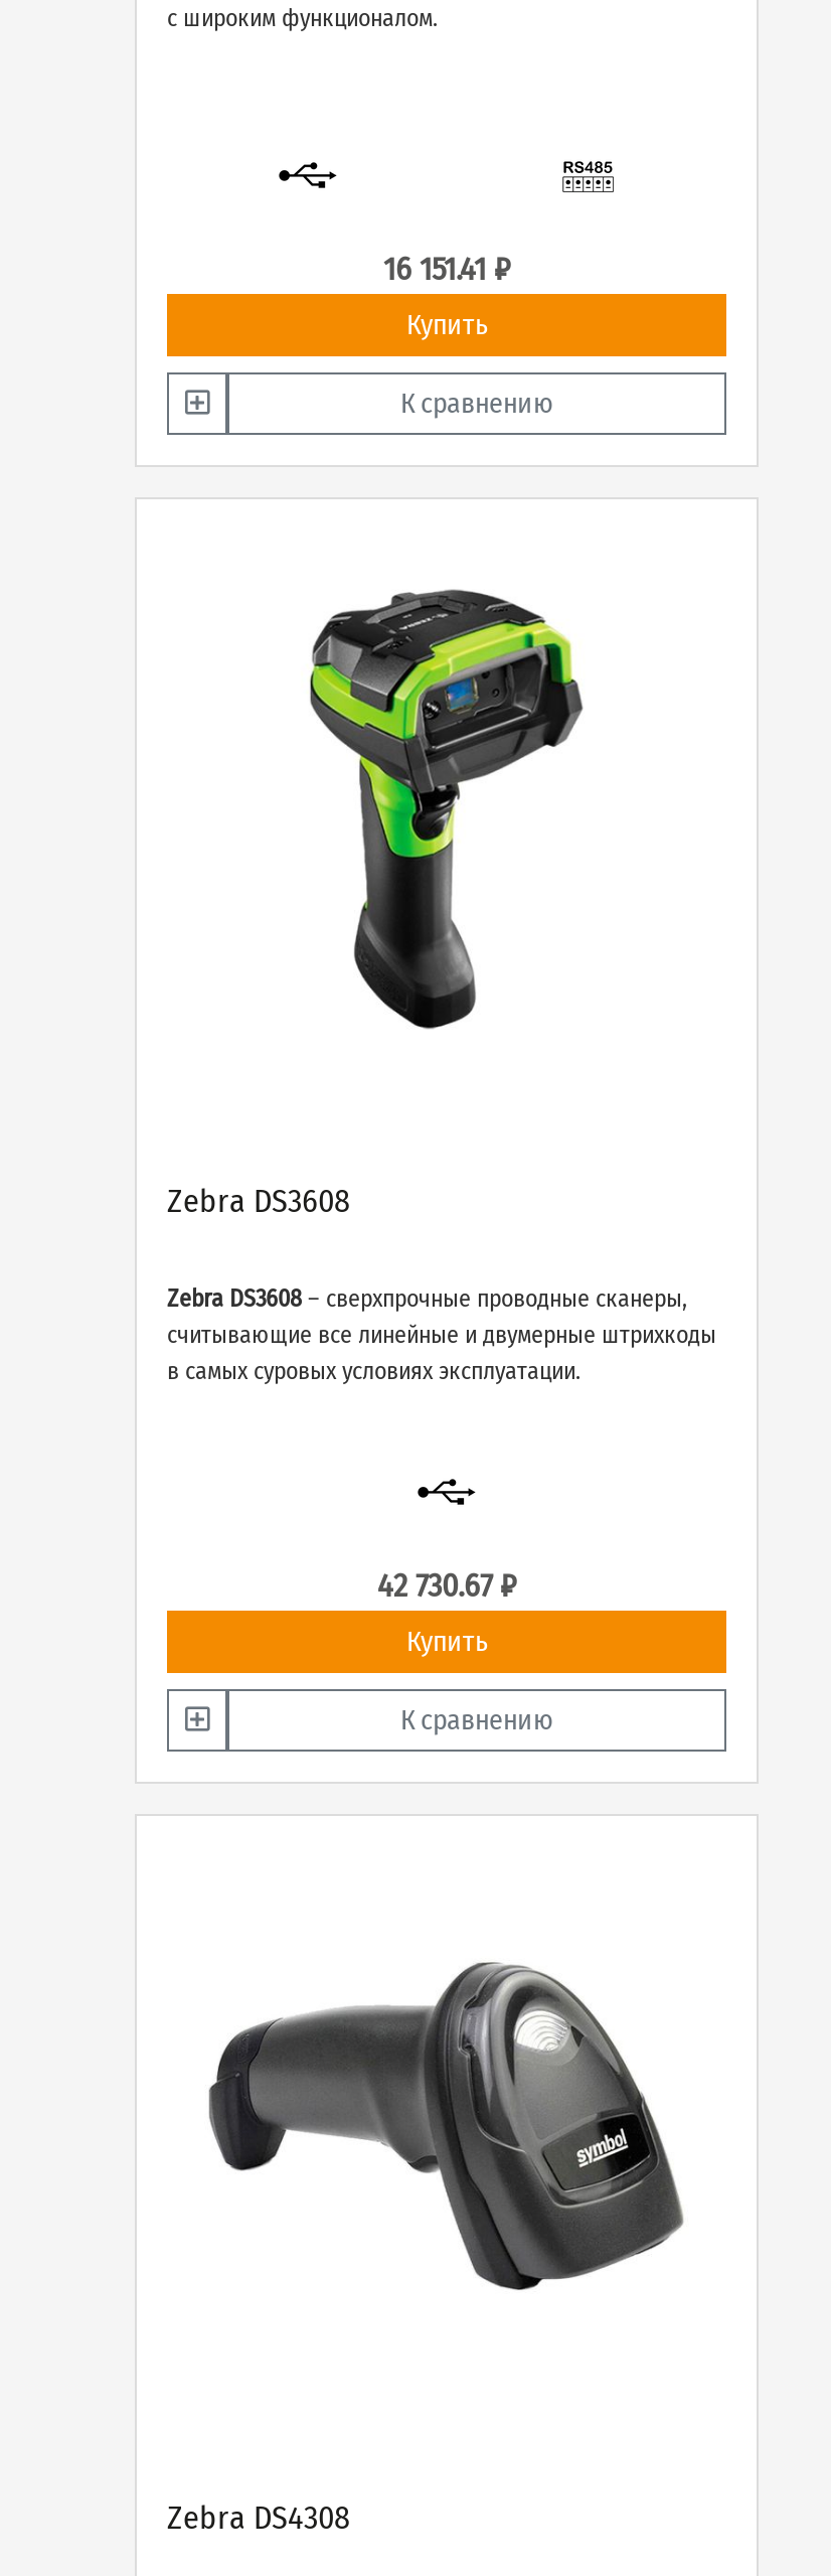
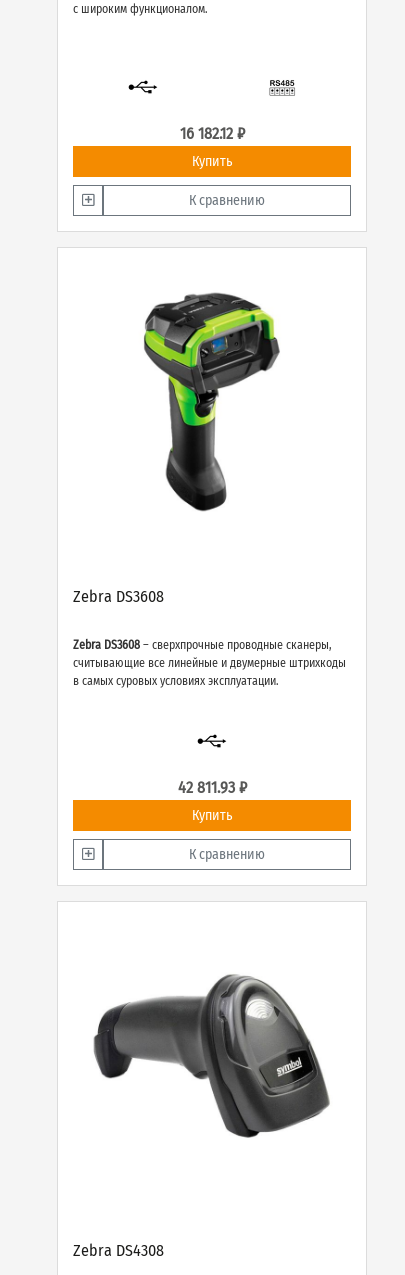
- 16 151.41 ₽
+ 16 182.12 ₽

- 42 730.67 ₽
+ 42 811.93 ₽
